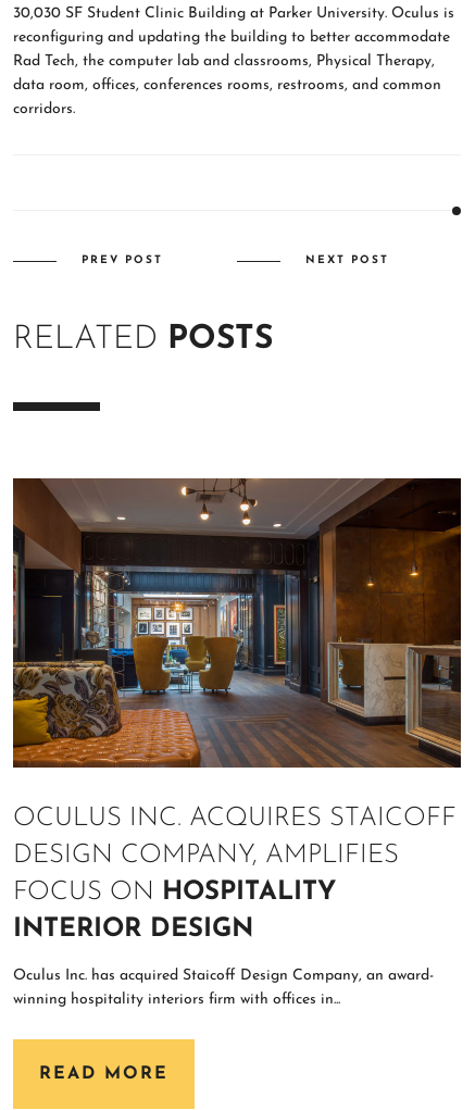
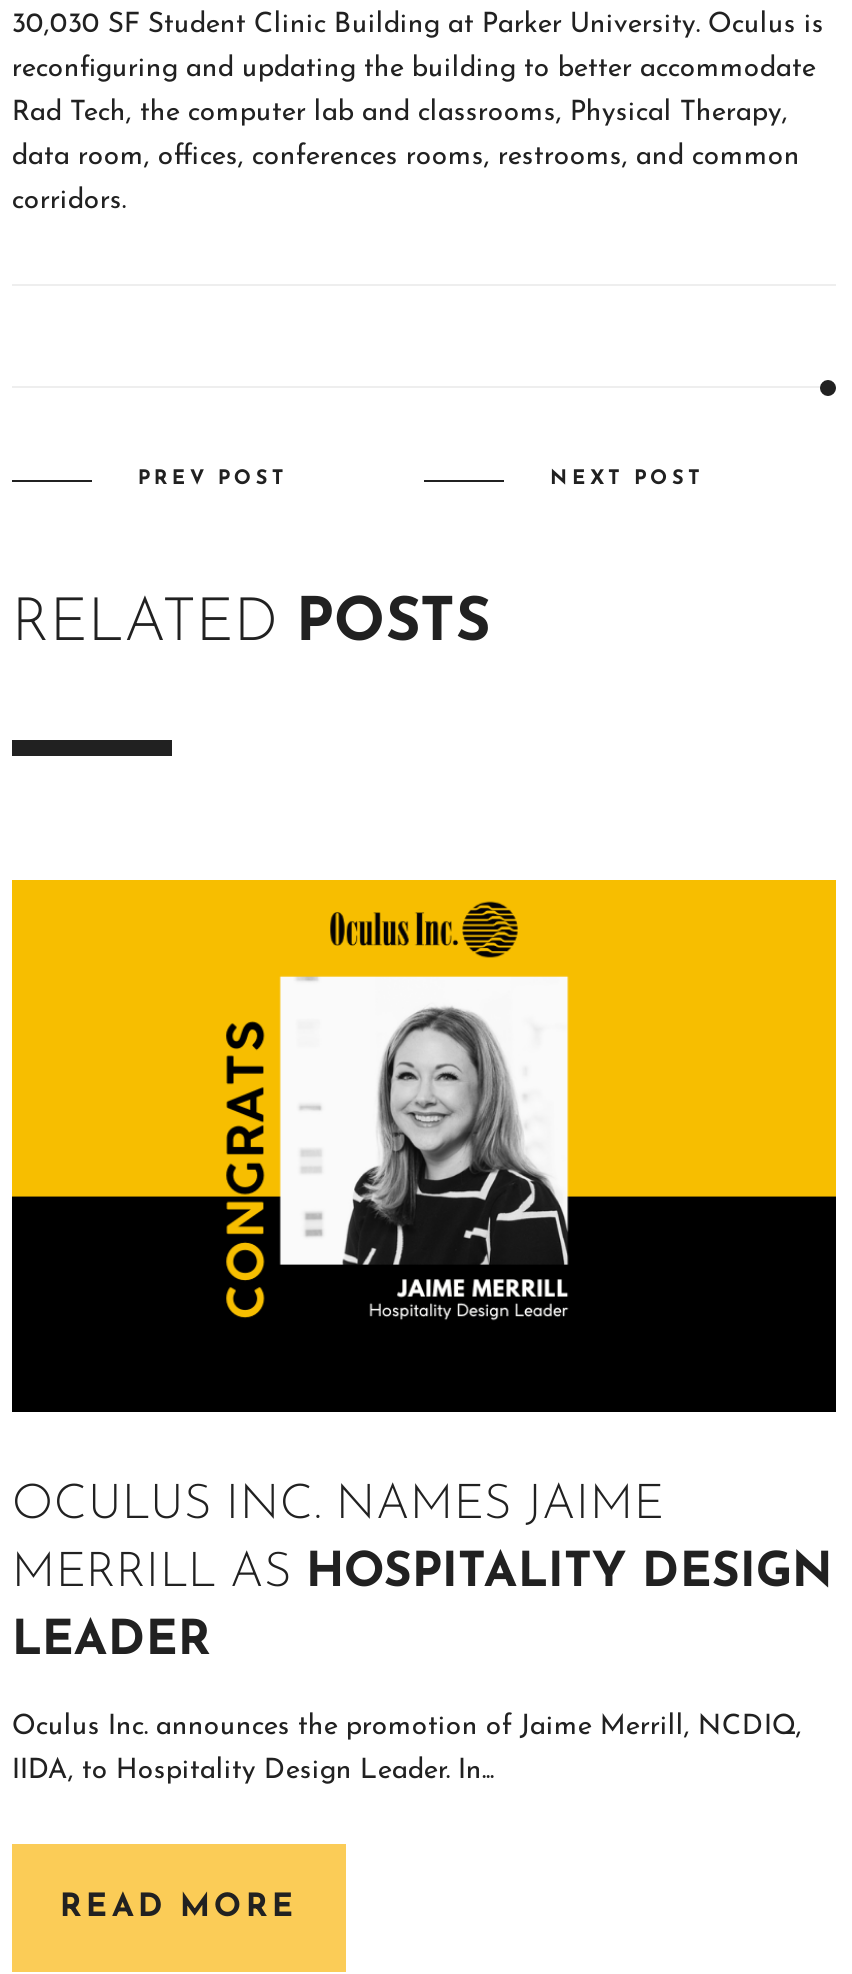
- [image]
+ [image]

- OCULUS INC. ACQUIRES STAICOFF
- DESIGN COMPANY, AMPLIFIES
- FOCUS ON HOSPITALITY
- INTERIOR DESIGN
+ OCULUS INC. NAMES JAIME
+ MERRILL AS HOSPITALITY DESIGN
+ LEADER

- Oculus Inc. has acquired Staicoff Design Company, an award-
+ Oculus Inc. announces the promotion of Jaime Merrill, NCDIQ,

- winning hospitality interiors firm with offices in...
+ IIDA, to Hospitality Design Leader. In...
